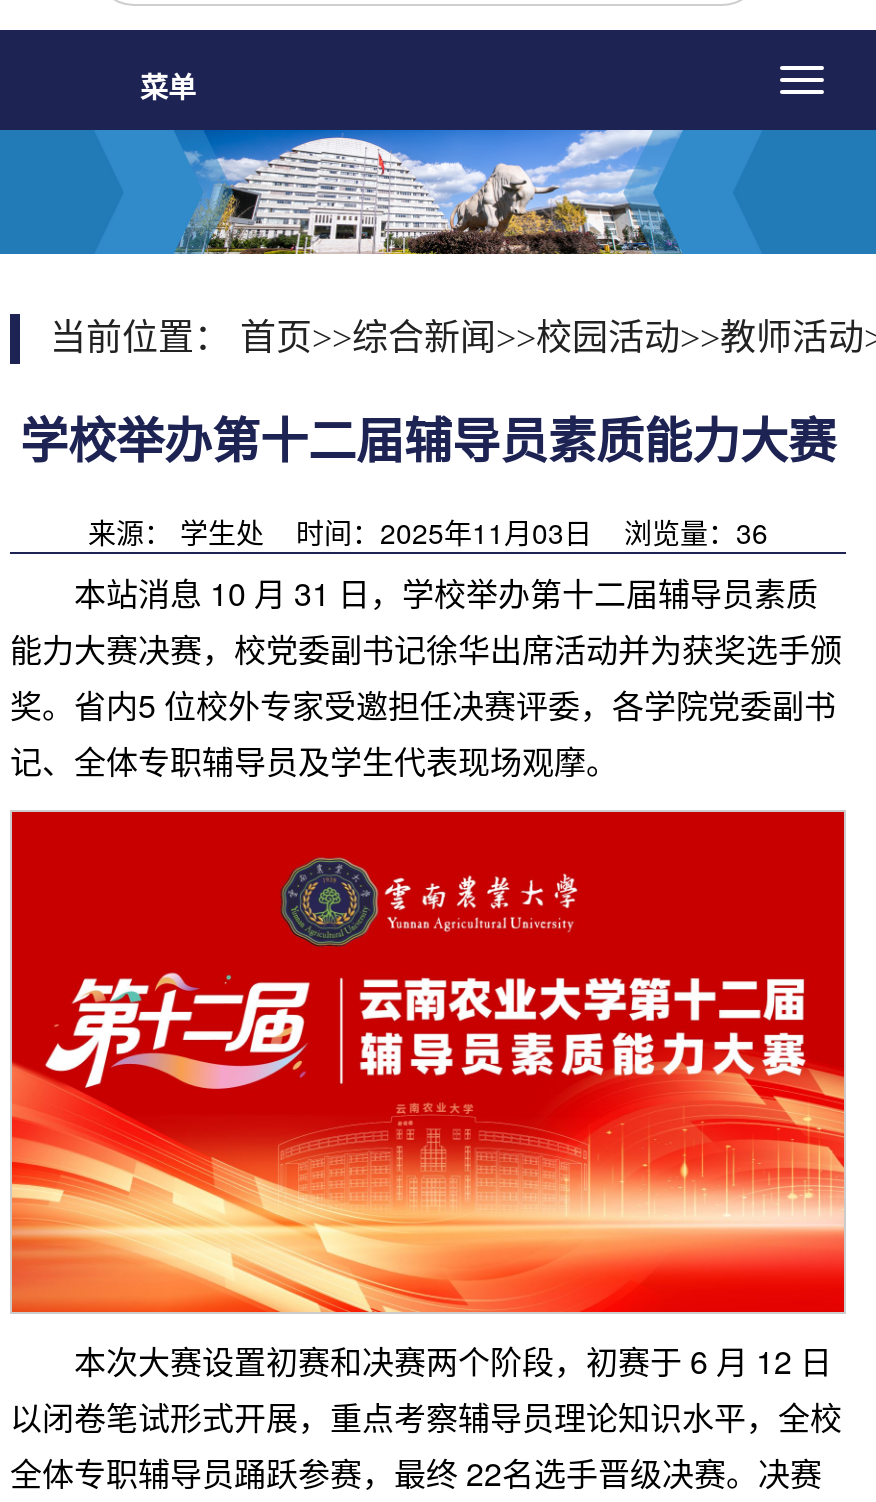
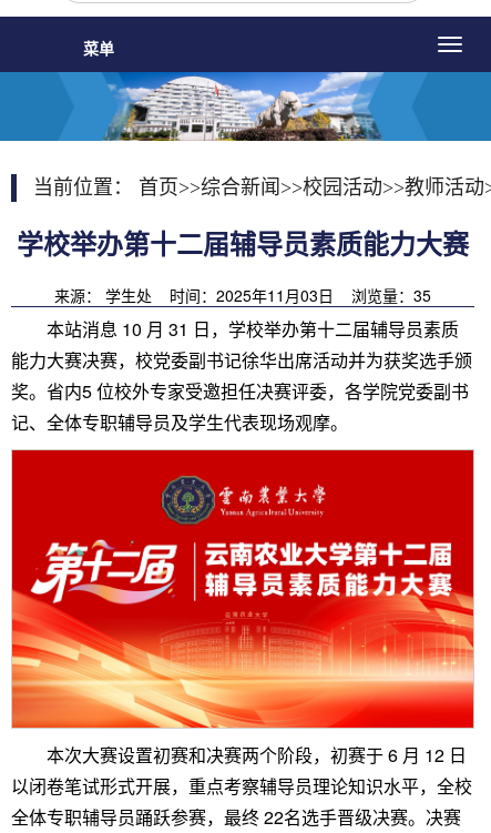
- 来源： 学生处 时间：2025年11月03日 浏览量：36
+ 来源： 学生处 时间：2025年11月03日 浏览量：35
